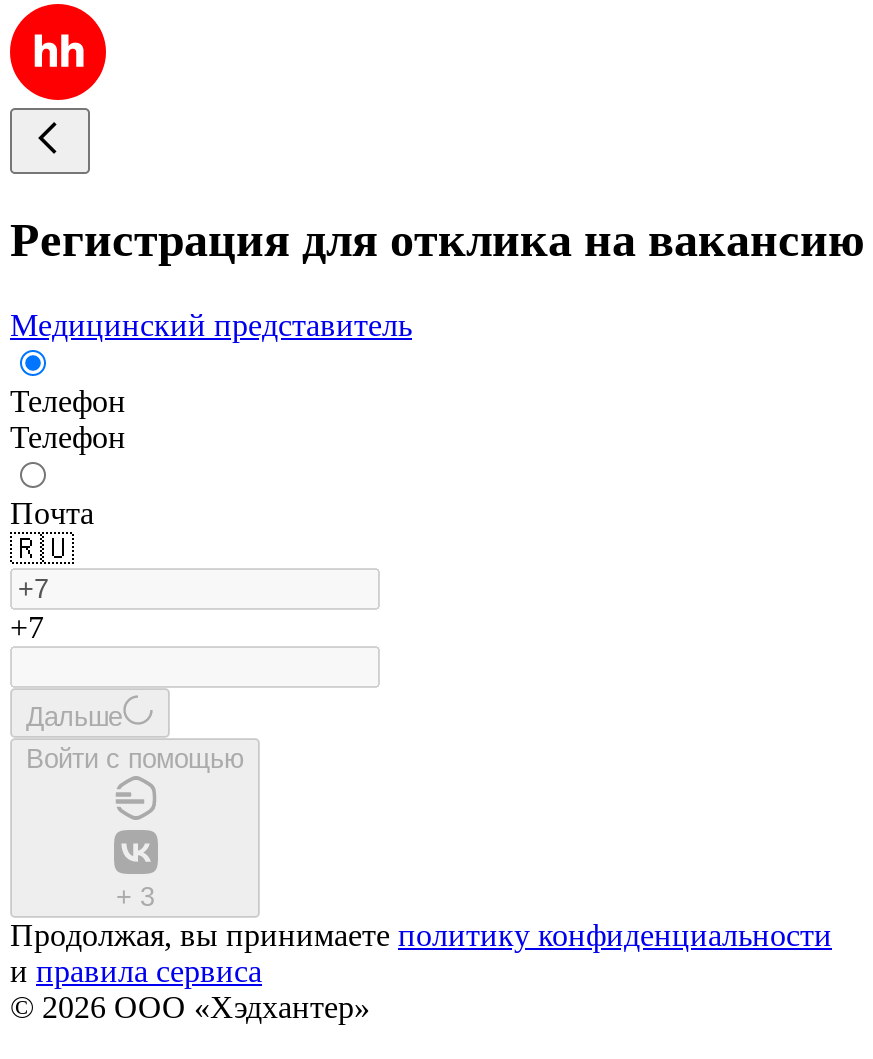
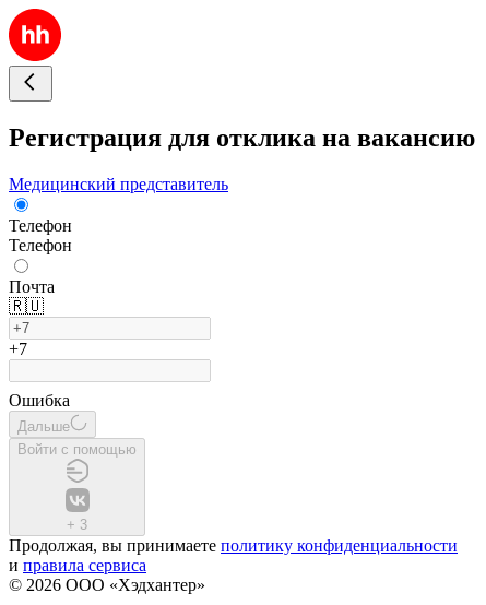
+ Ошибка
